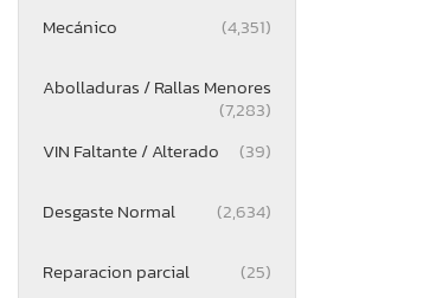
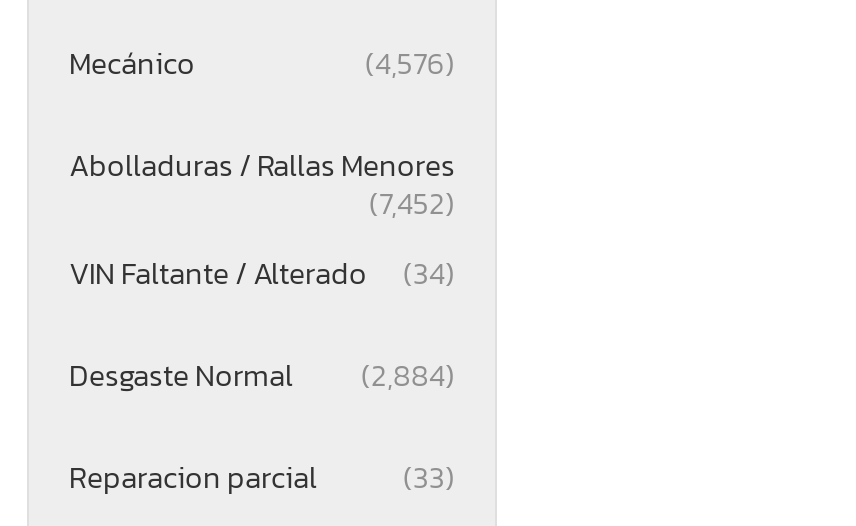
- (4,351)
+ (4,576)

- (7,283)
+ (7,452)

- VIN Faltante / Alterado (39)
+ VIN Faltante / Alterado (34)

- Desgaste Normal (2,634)
+ Desgaste Normal (2,884)

- Reparacion parcial (25)
+ Reparacion parcial (33)
